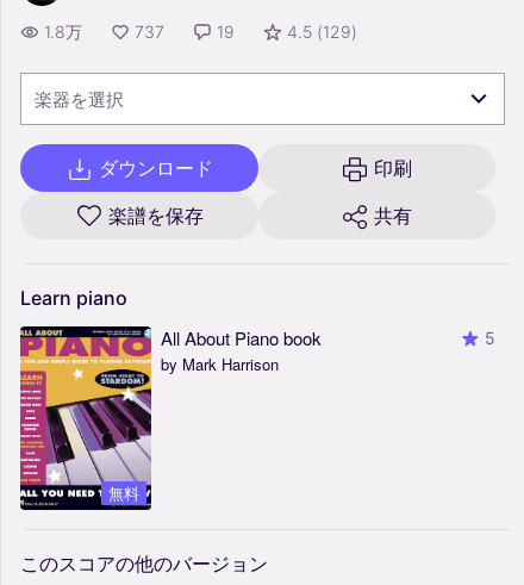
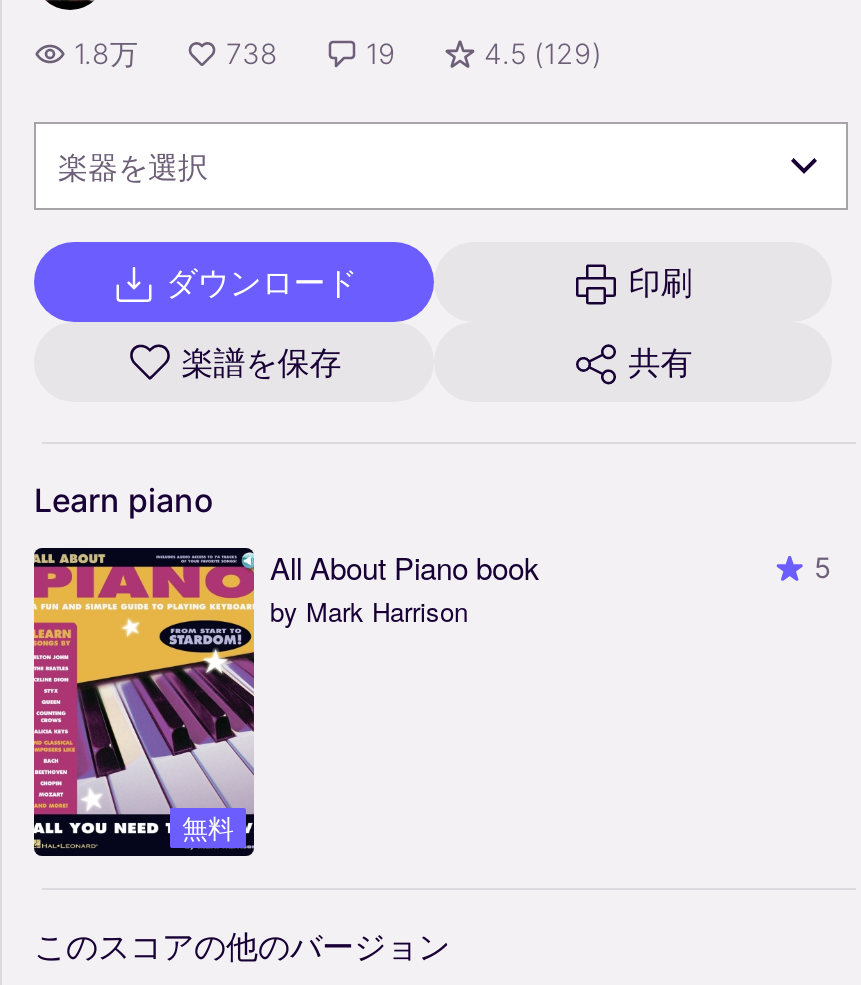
- 737
+ 738
